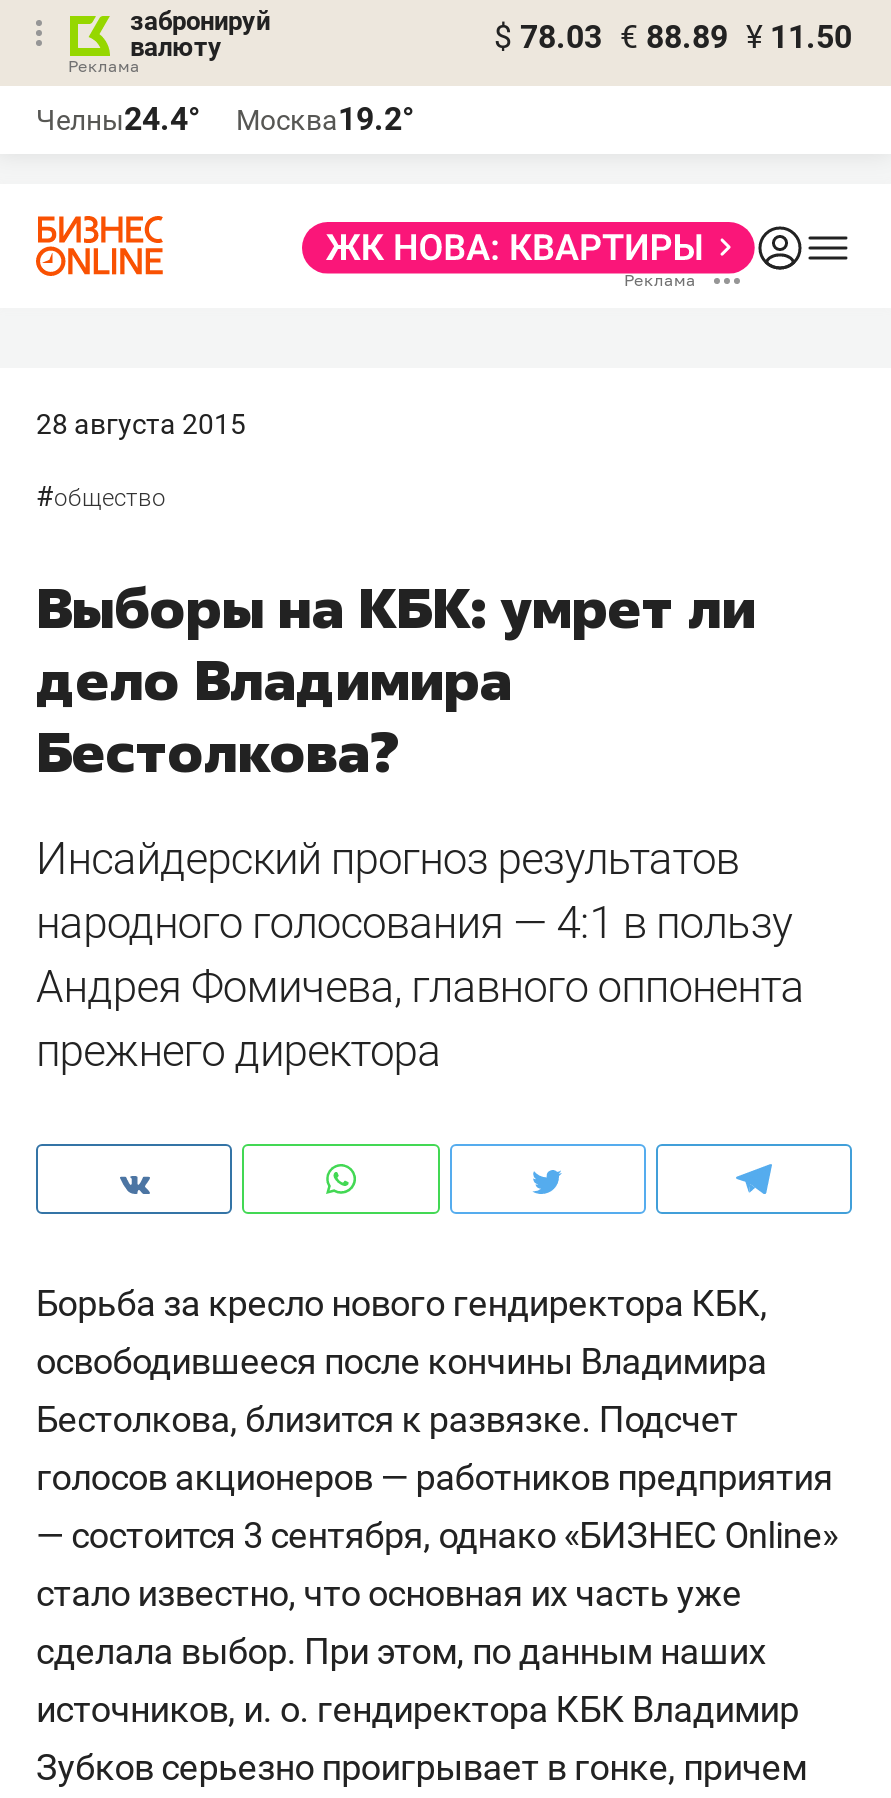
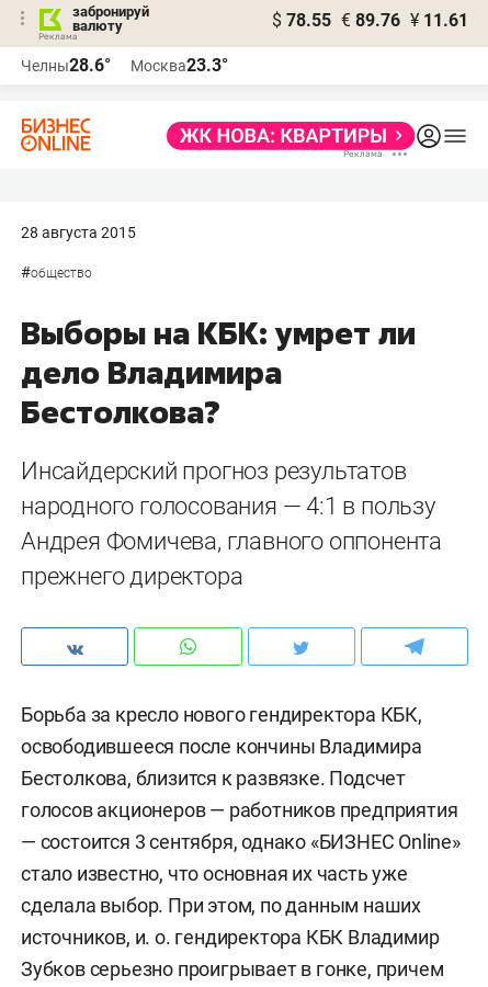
- $ 78.03 € 88.89 ¥ 11.50
+ $ 78.55 € 89.76 ¥ 11.61

- Челны24.4°
+ Челны28.6°

- Москва19.2°
+ Москва23.3°
